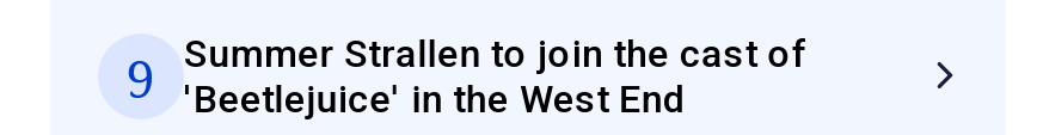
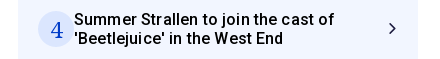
- 9 Summer Strallen to join the cast of 'Beetlejuice' in the West End
+ 4 Summer Strallen to join the cast of 'Beetlejuice' in the West End
